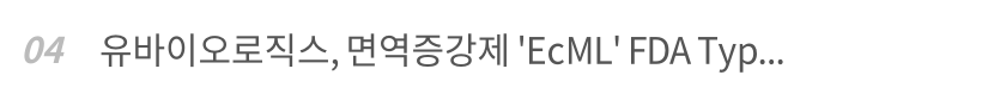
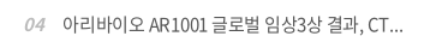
- 유바이오로직스, 면역증강제 'EcML' FDA Typ...
+ 아리바이오 AR1001 글로벌 임상3상 결과, CT...
